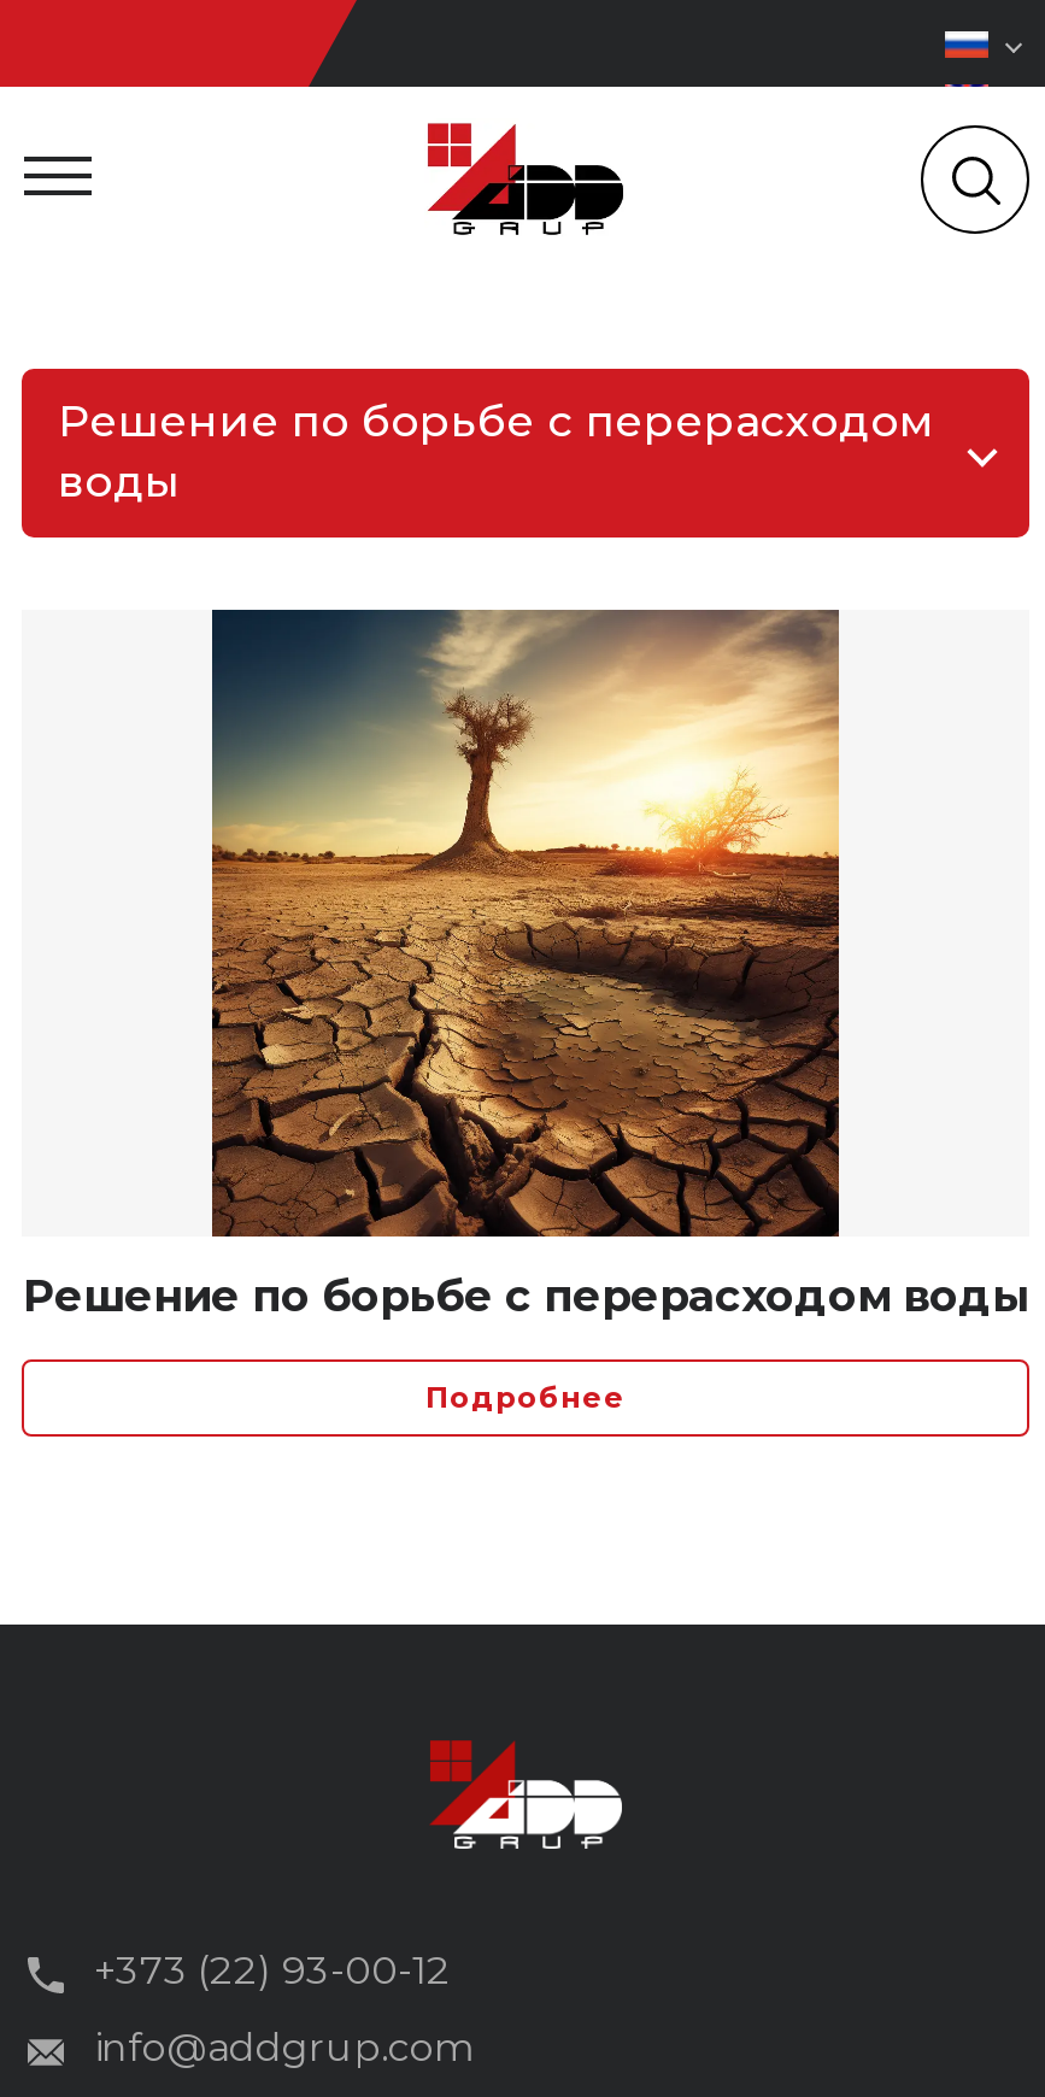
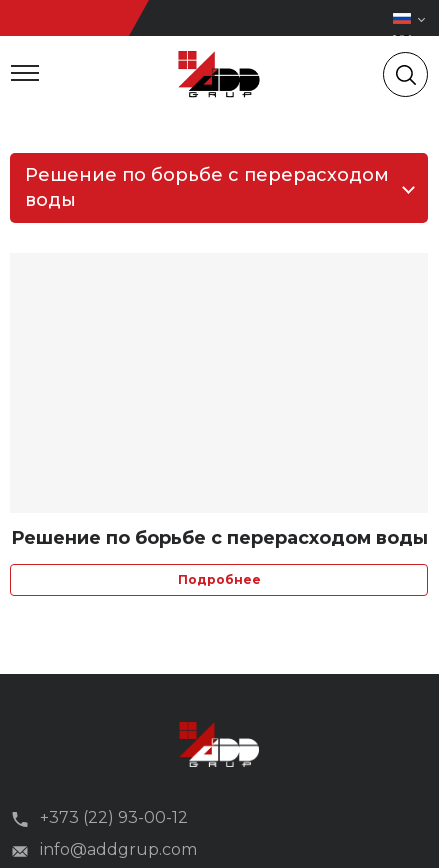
- [image]
